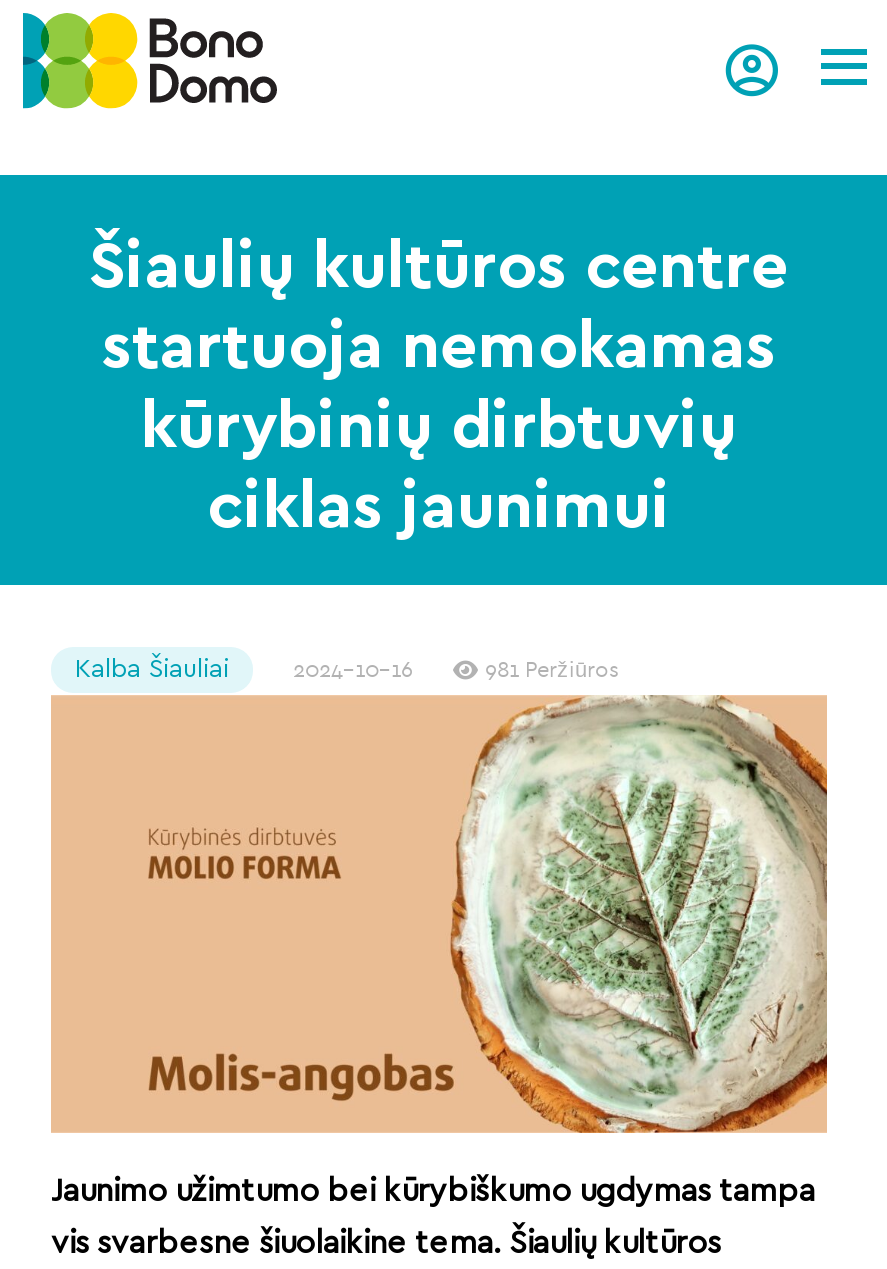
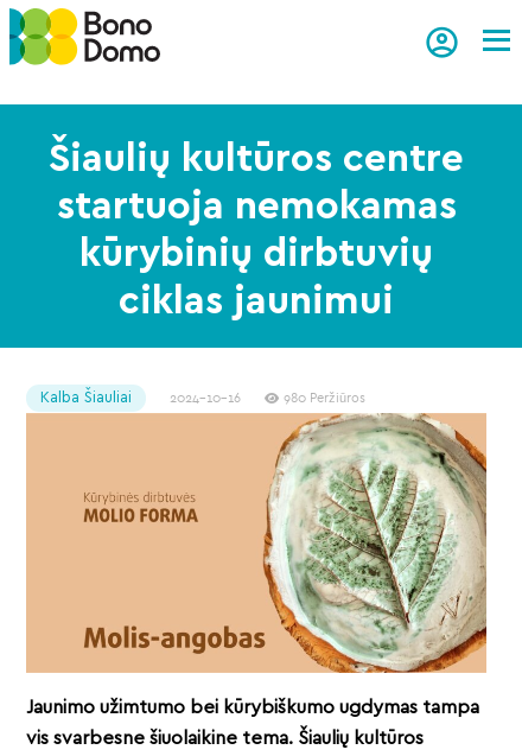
- 981 Peržiūros
+ 980 Peržiūros
